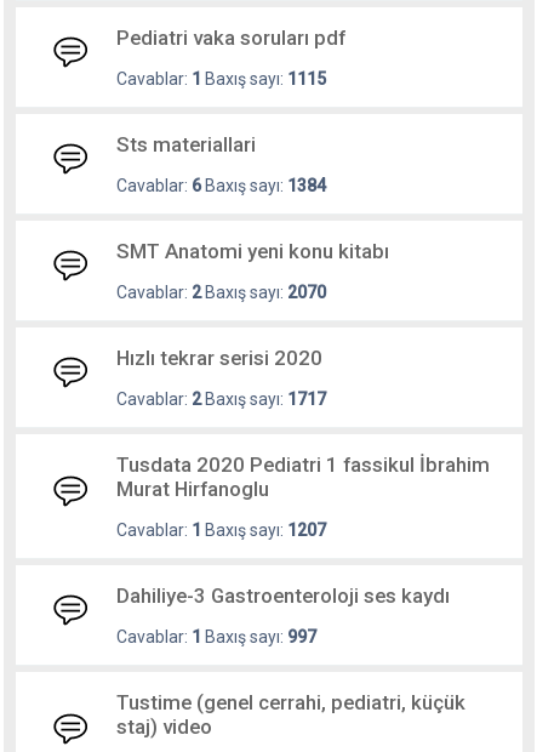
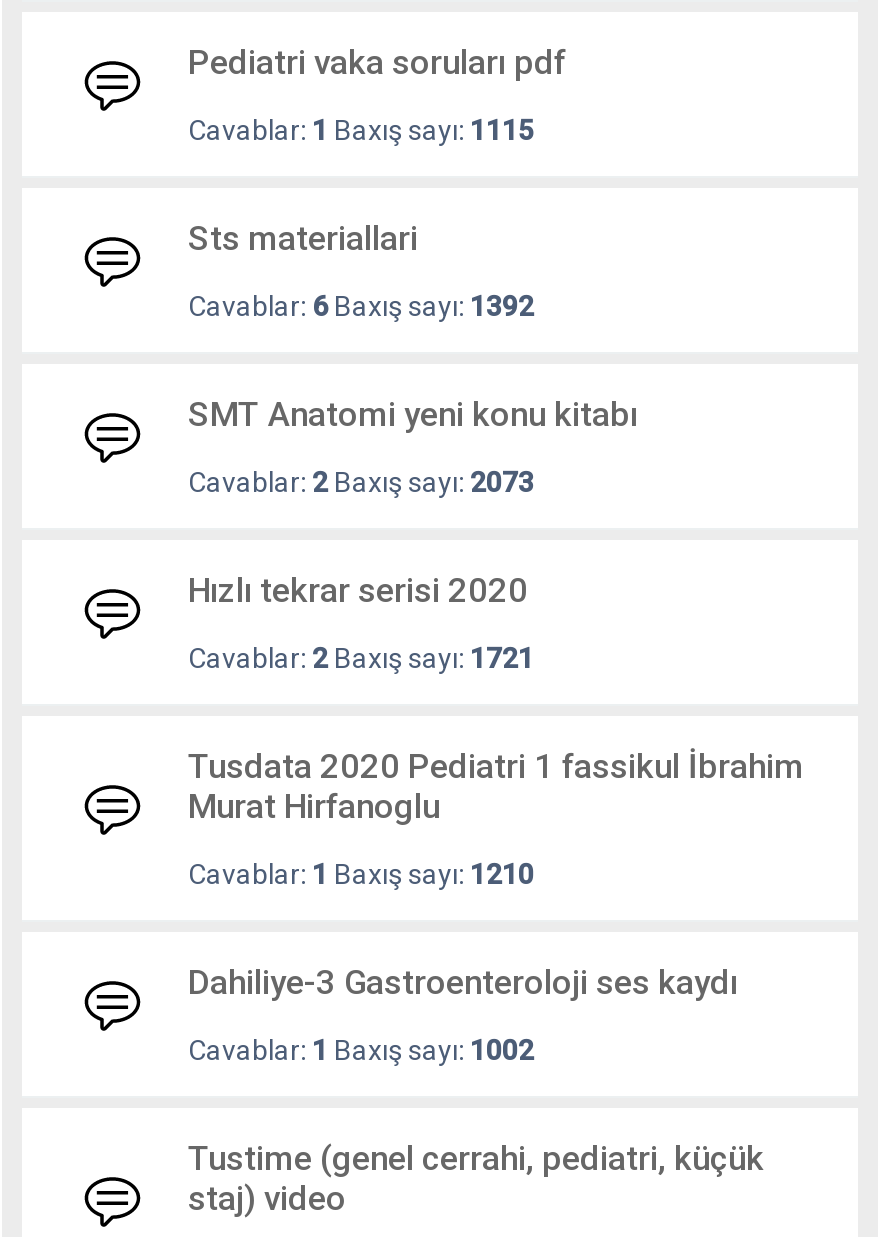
- Cavablar: 6 Baxış sayı: 1384
+ Cavablar: 6 Baxış sayı: 1392

- Cavablar: 2 Baxış sayı: 2070
+ Cavablar: 2 Baxış sayı: 2073

- Cavablar: 2 Baxış sayı: 1717
+ Cavablar: 2 Baxış sayı: 1721

- Cavablar: 1 Baxış sayı: 1207
+ Cavablar: 1 Baxış sayı: 1210

- Cavablar: 1 Baxış sayı: 997
+ Cavablar: 1 Baxış sayı: 1002
